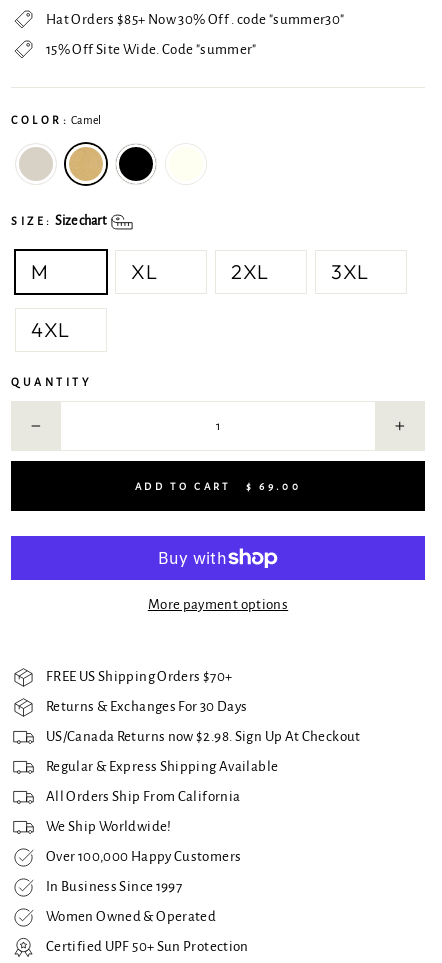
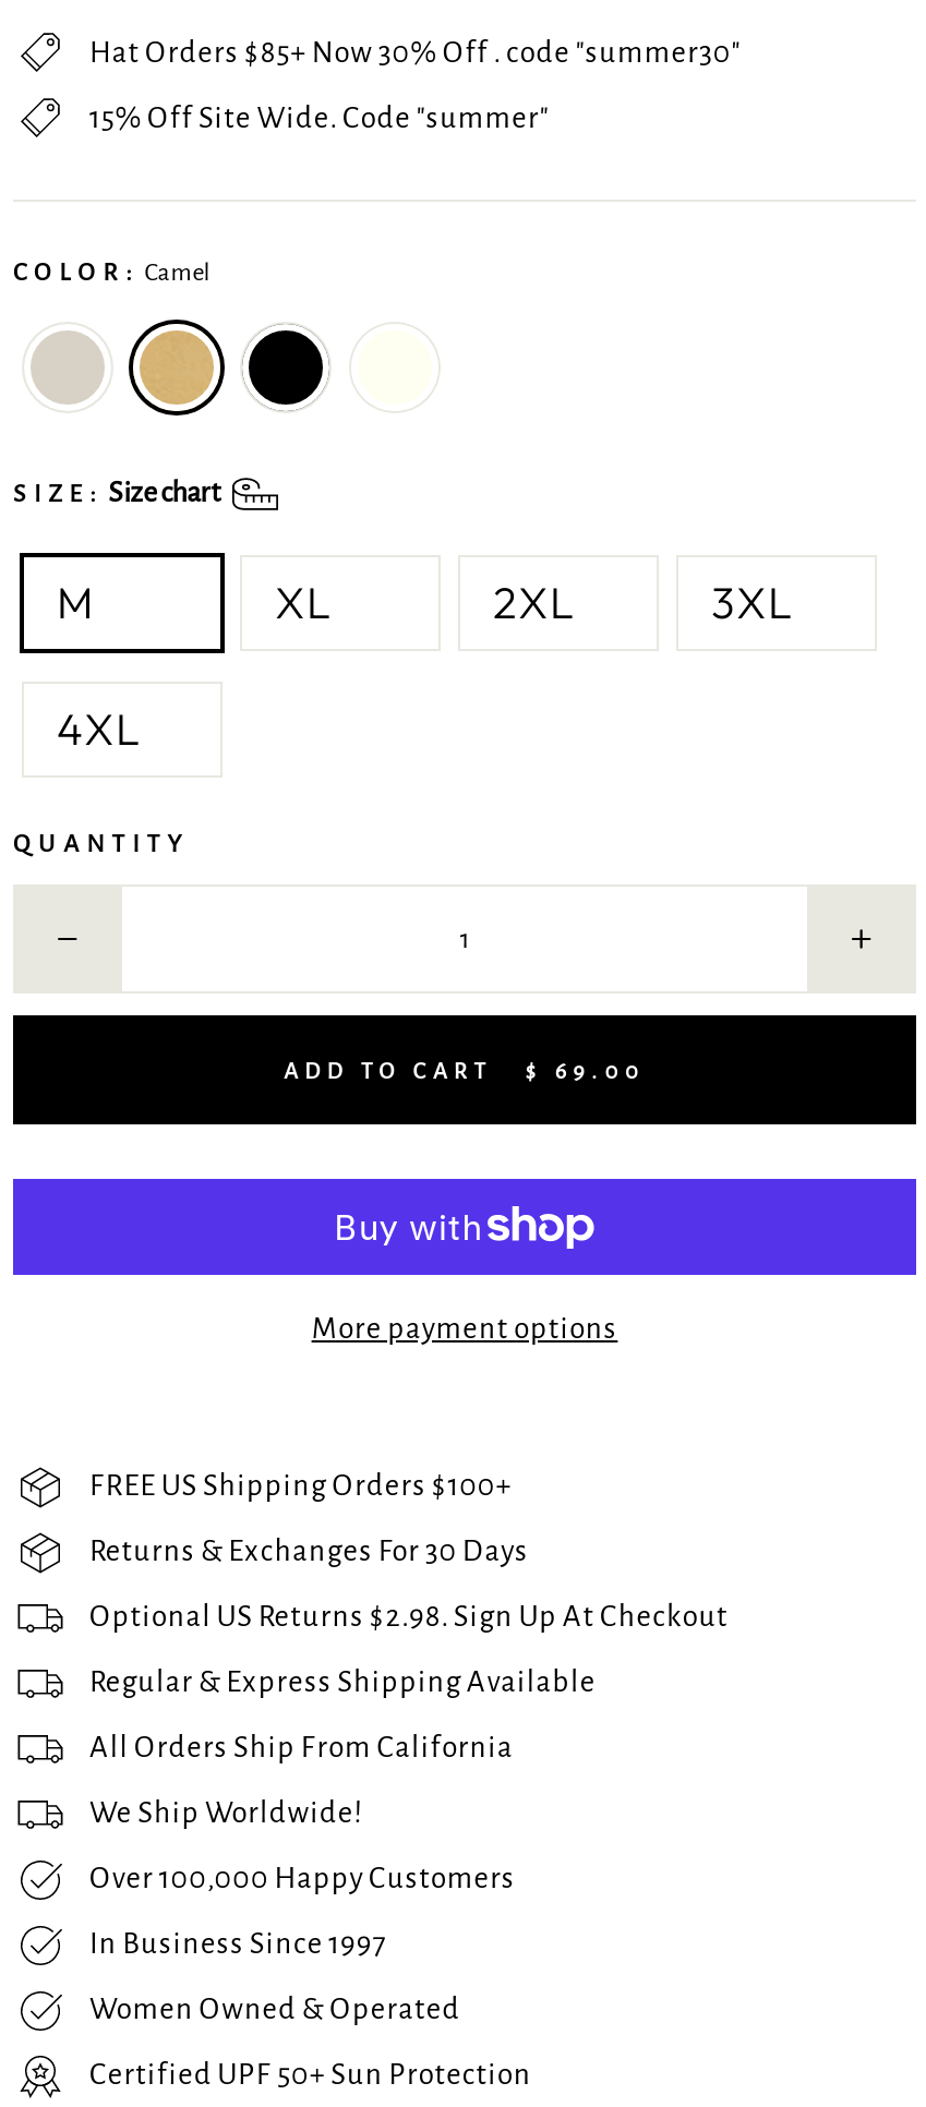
- FREE US Shipping Orders $70+
+ FREE US Shipping Orders $100+

- US/Canada Returns now $2.98. Sign Up At Checkout
+ Optional US Returns $2.98. Sign Up At Checkout
